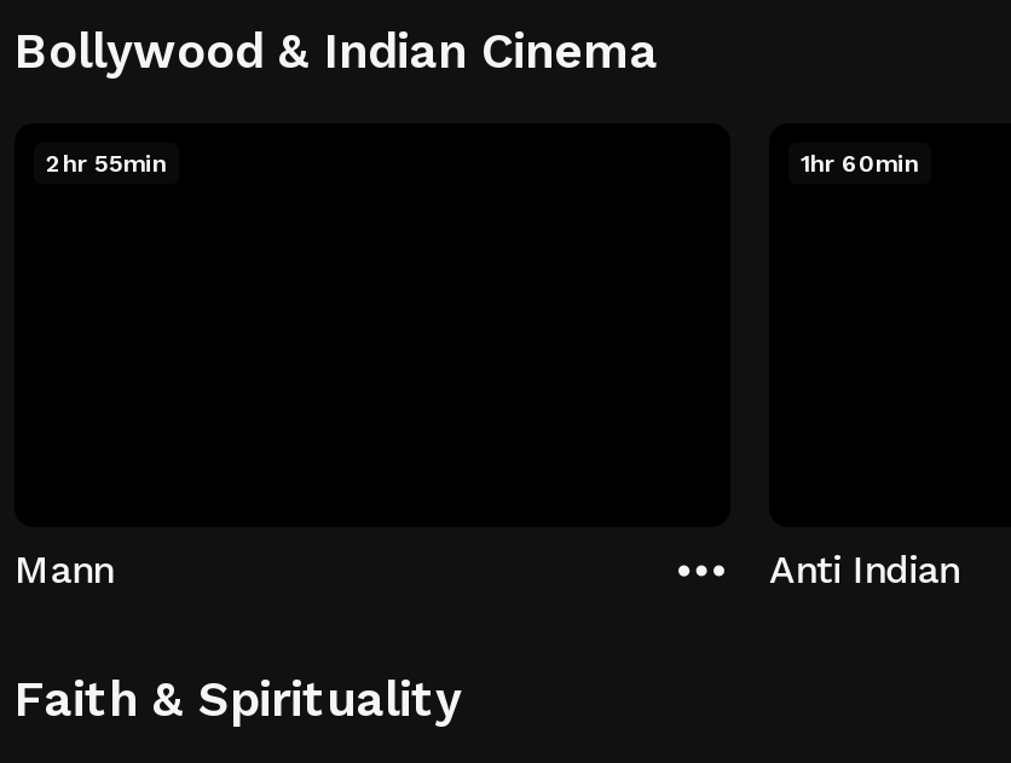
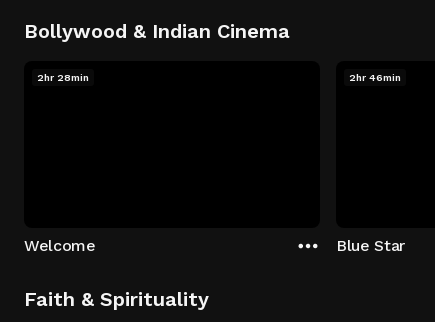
- 2hr 55min
+ 2hr 28min

- 1hr 60min
+ 2hr 46min

- Mann
+ Welcome

- Anti Indian
+ Blue Star
